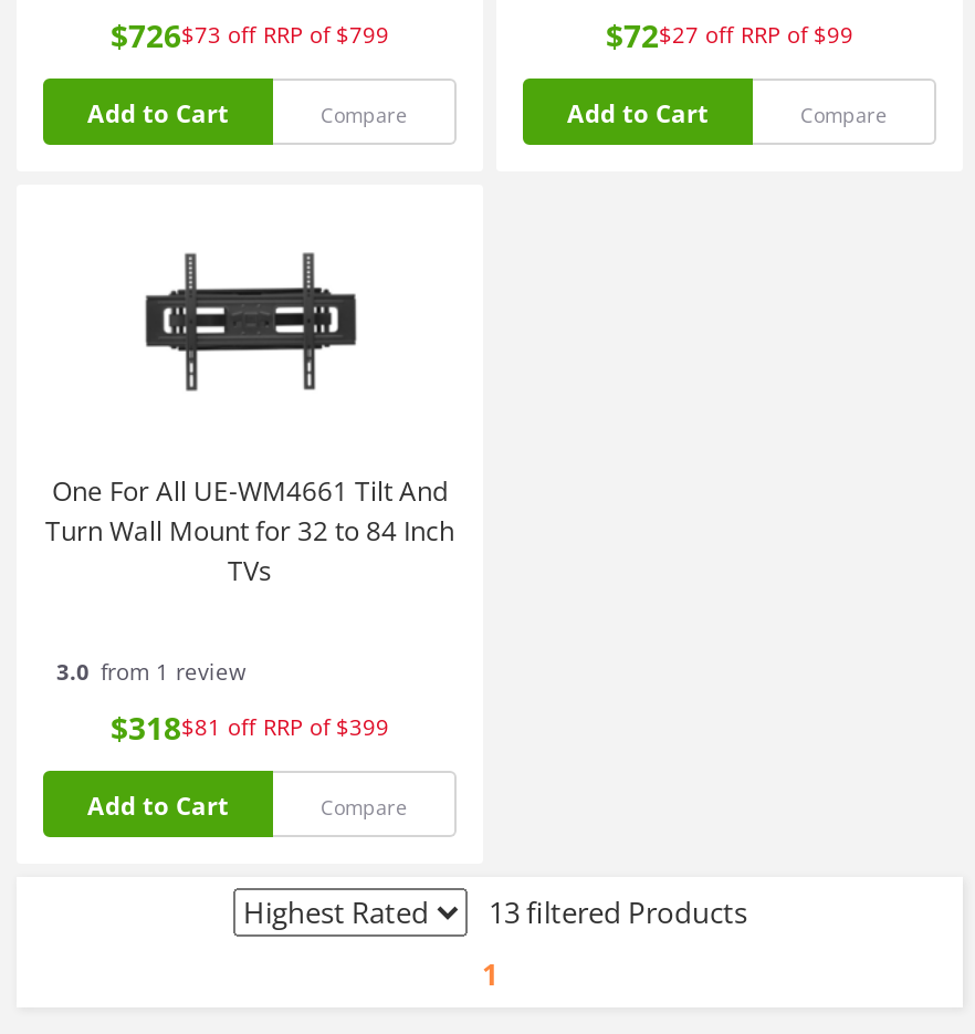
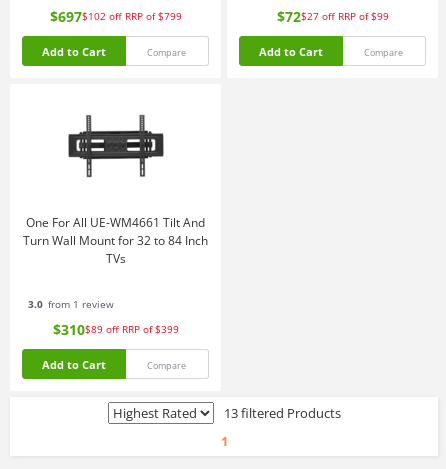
- $726$73 off RRP of $799
+ $697$102 off RRP of $799

- $318$81 off RRP of $399
+ $310$89 off RRP of $399
